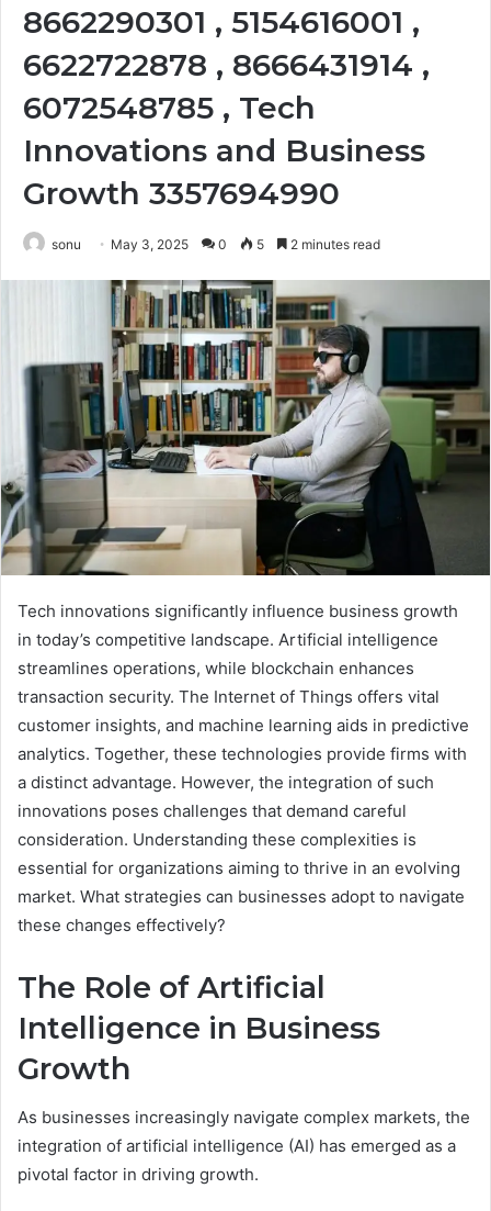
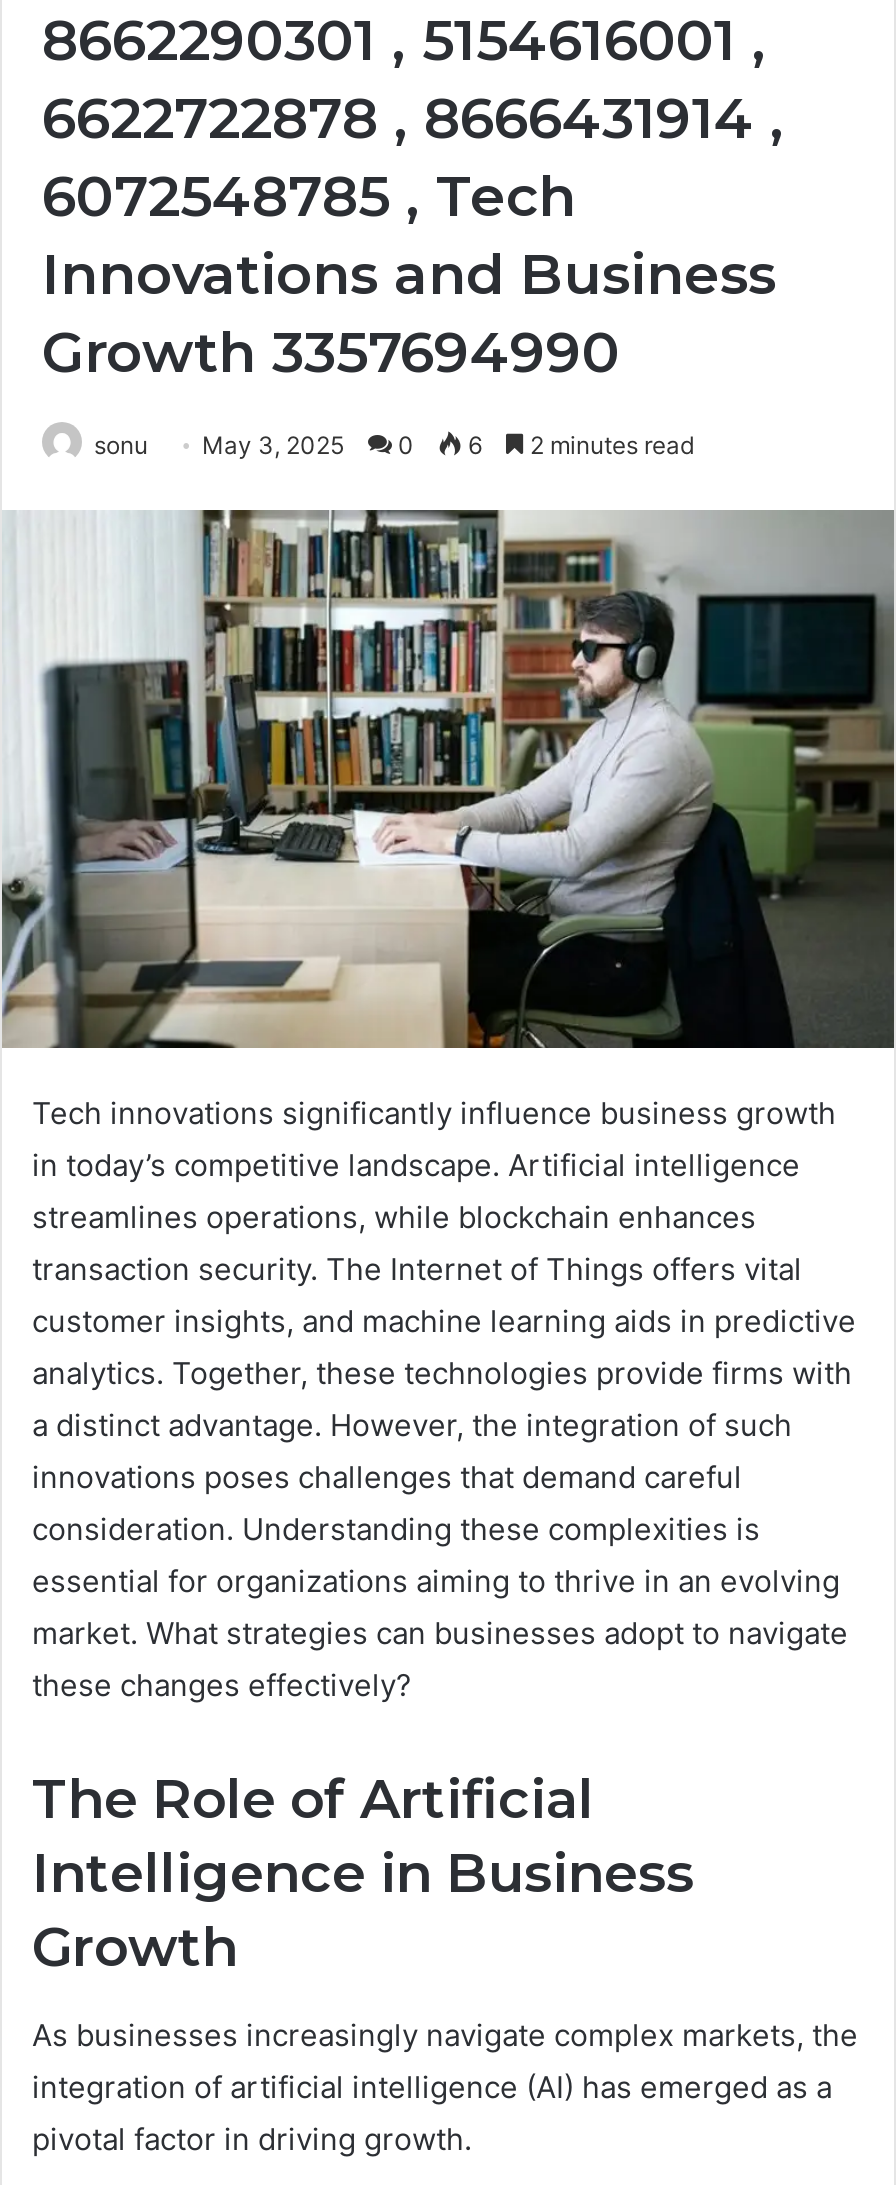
- sonu May 3, 2025 0 5 2 minutes read
+ sonu May 3, 2025 0 6 2 minutes read
